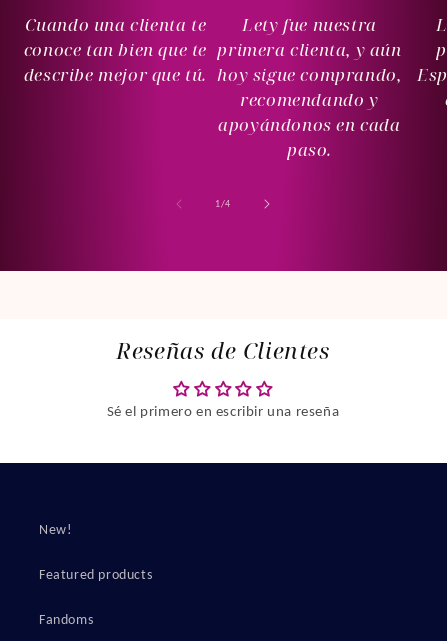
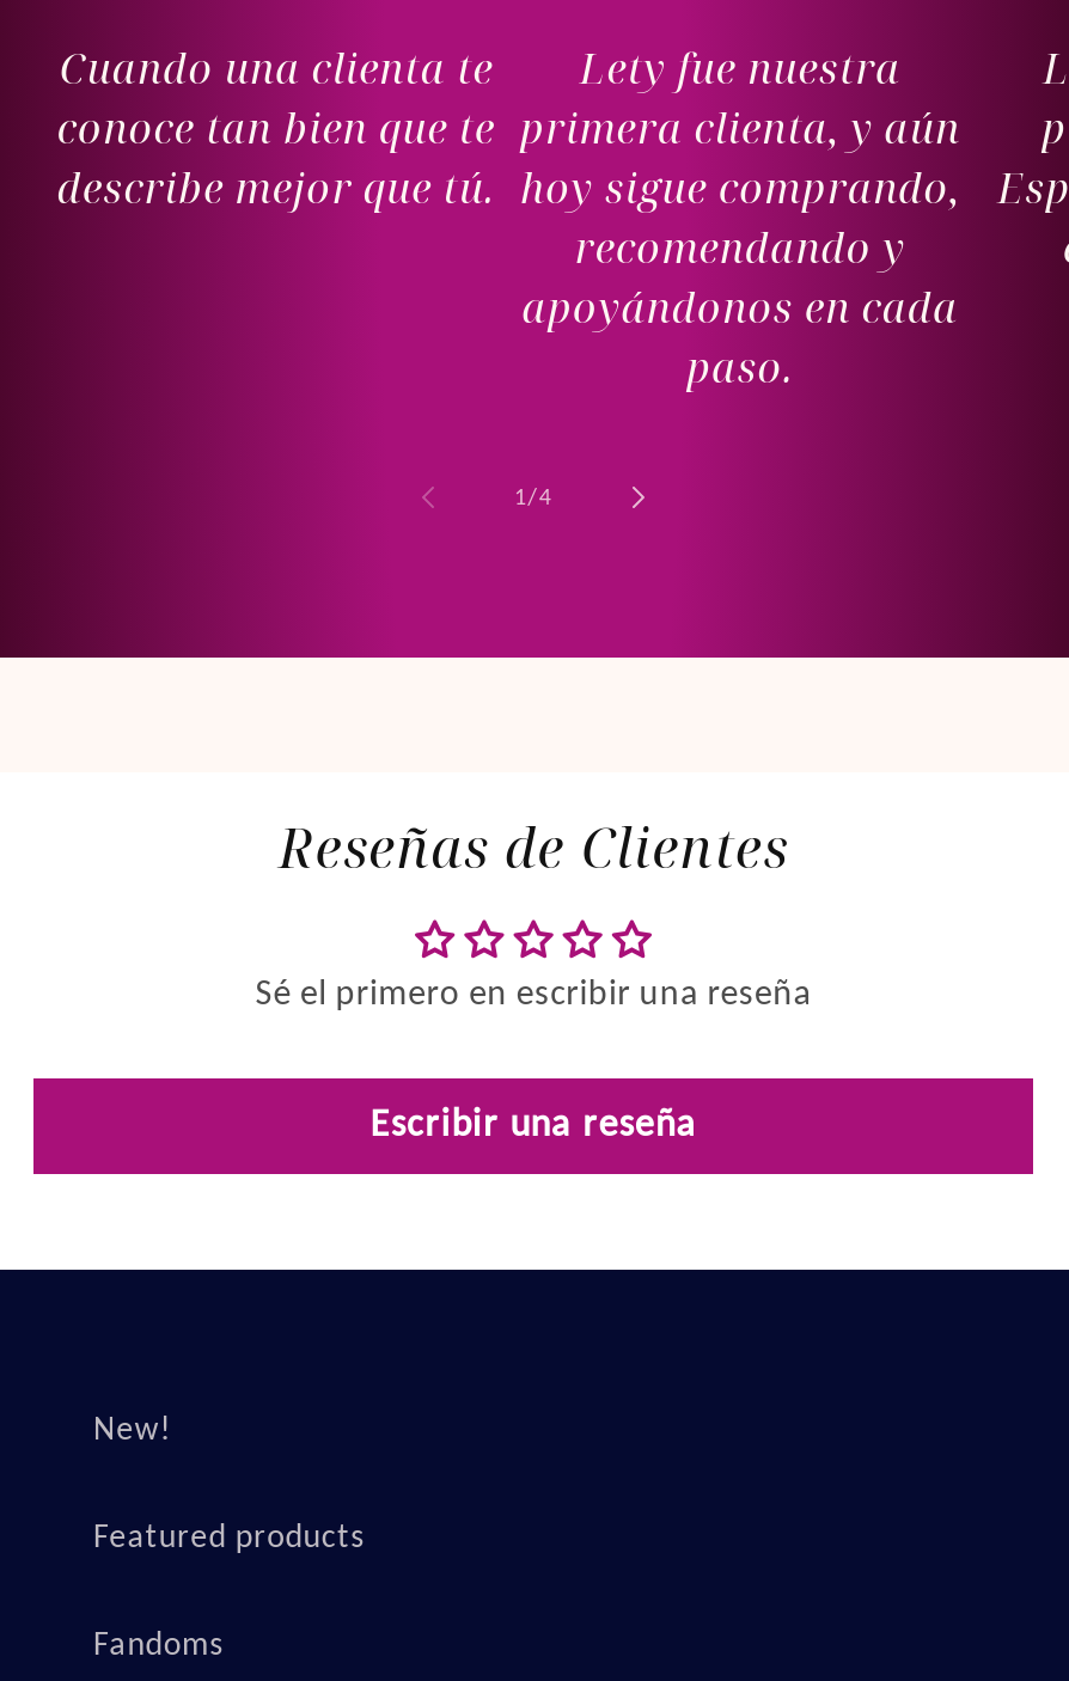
+ Escribir una reseña
